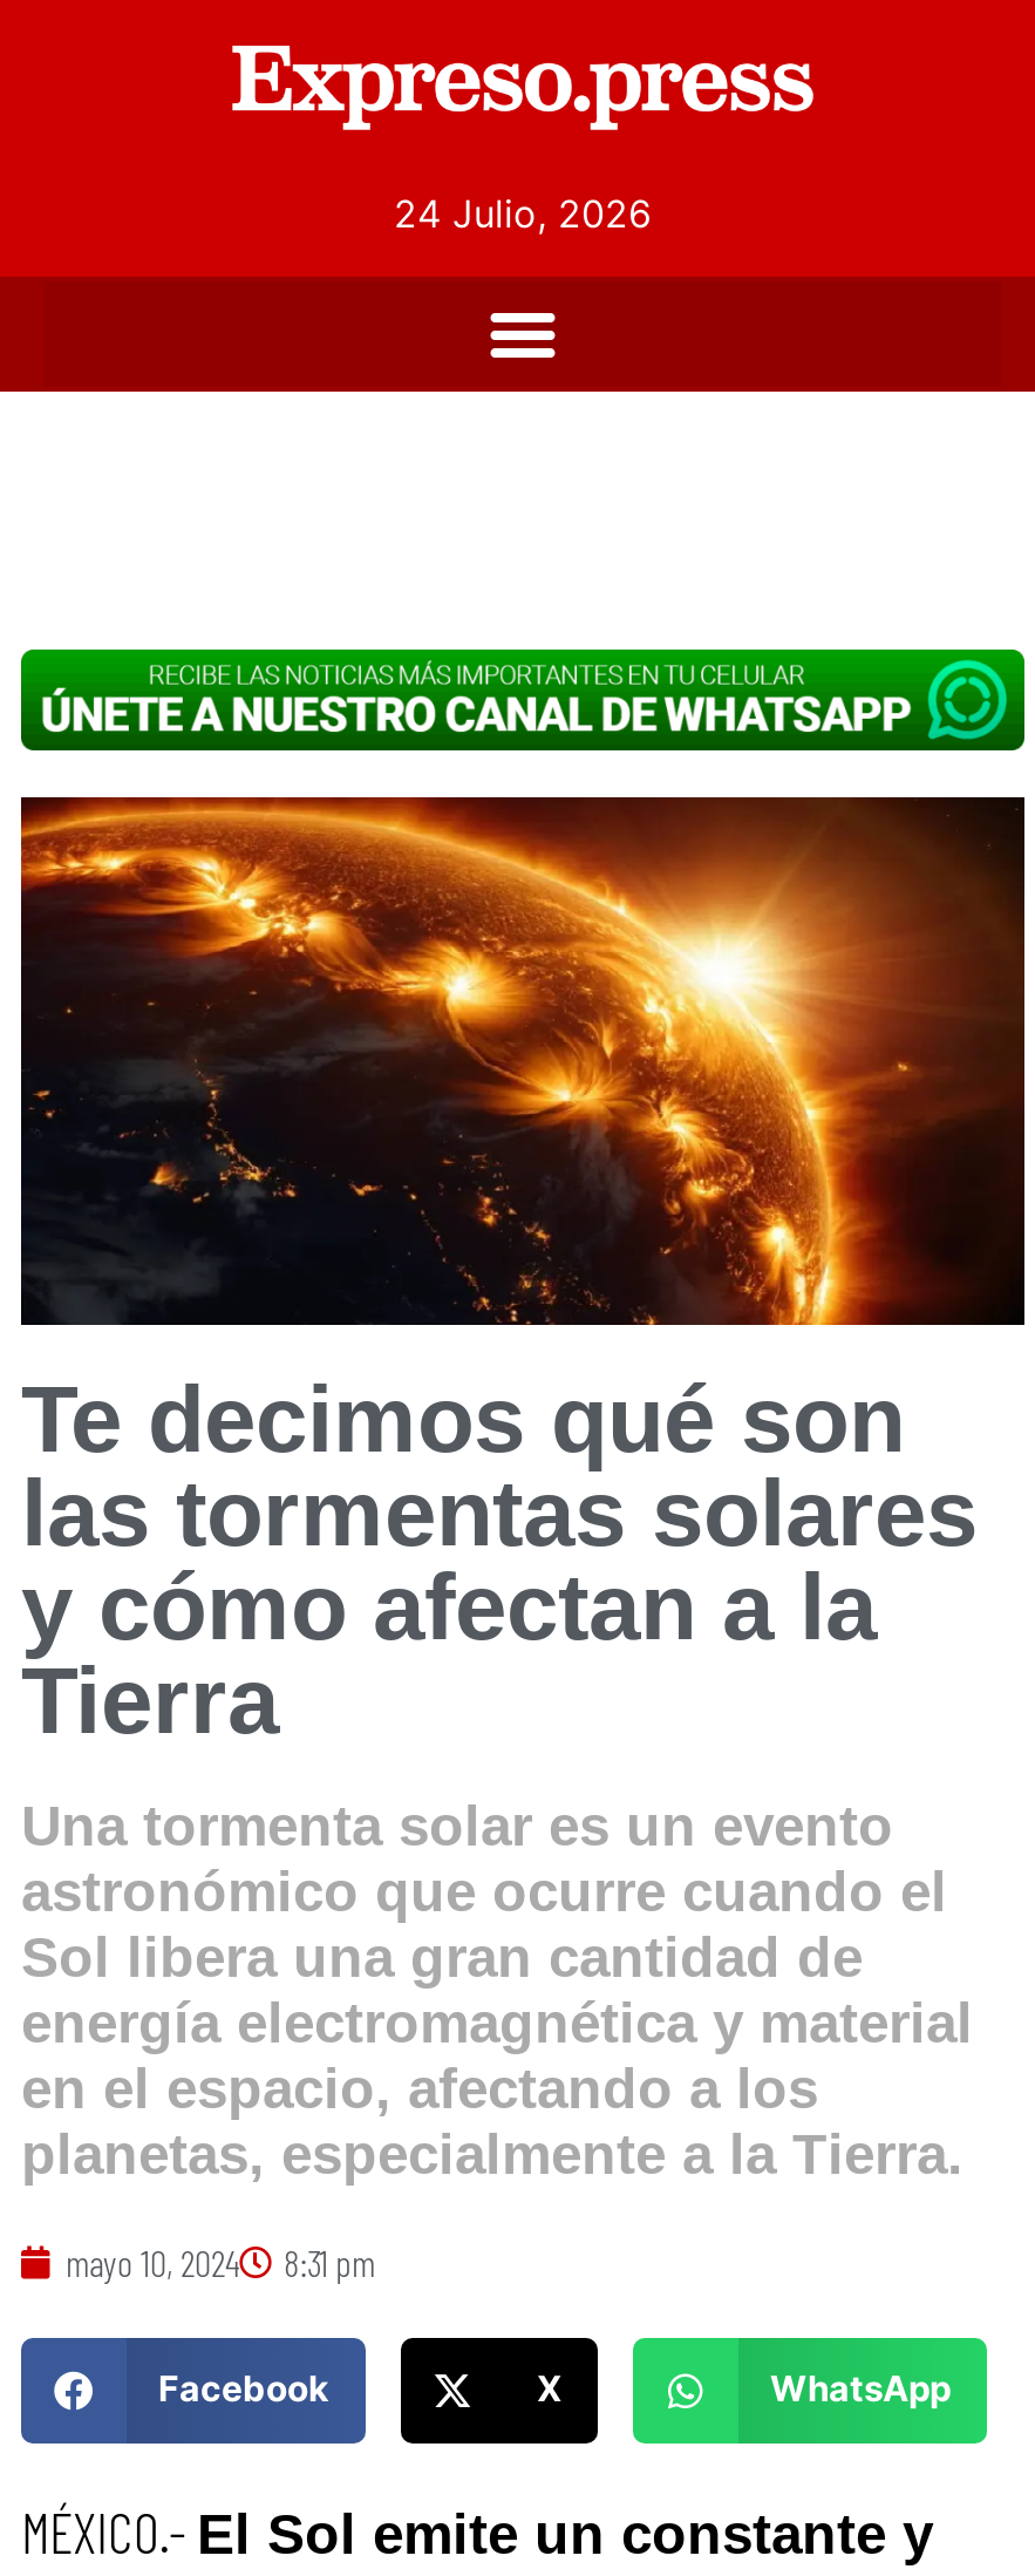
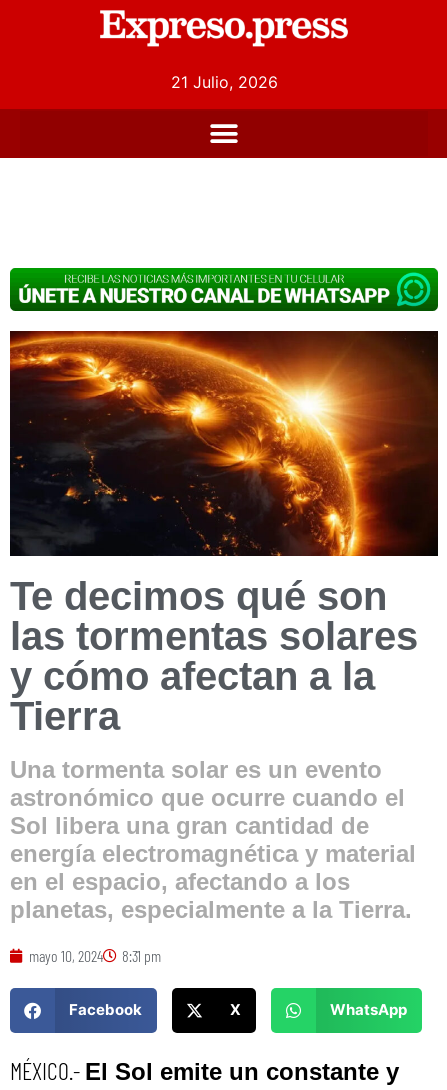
- 24 Julio, 2026
+ 21 Julio, 2026
